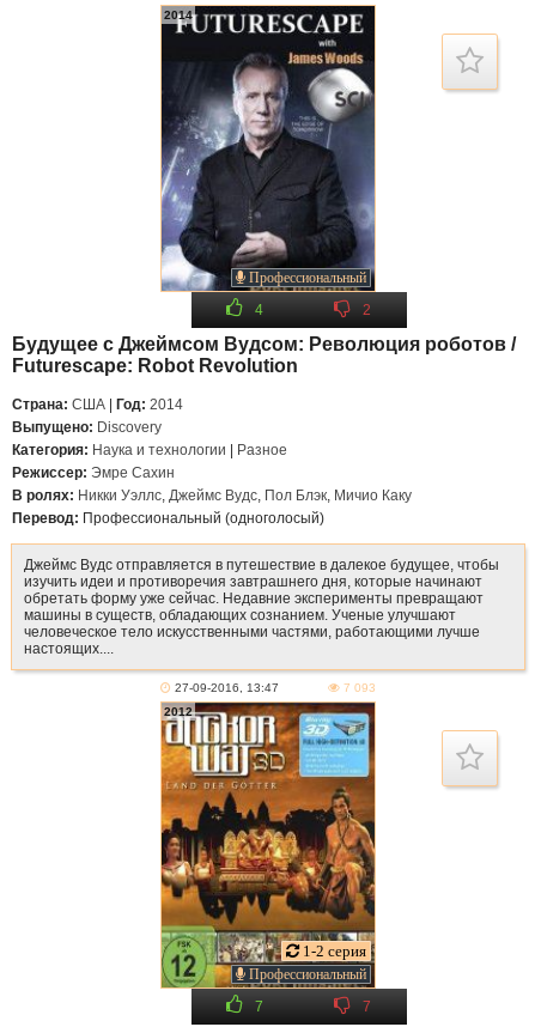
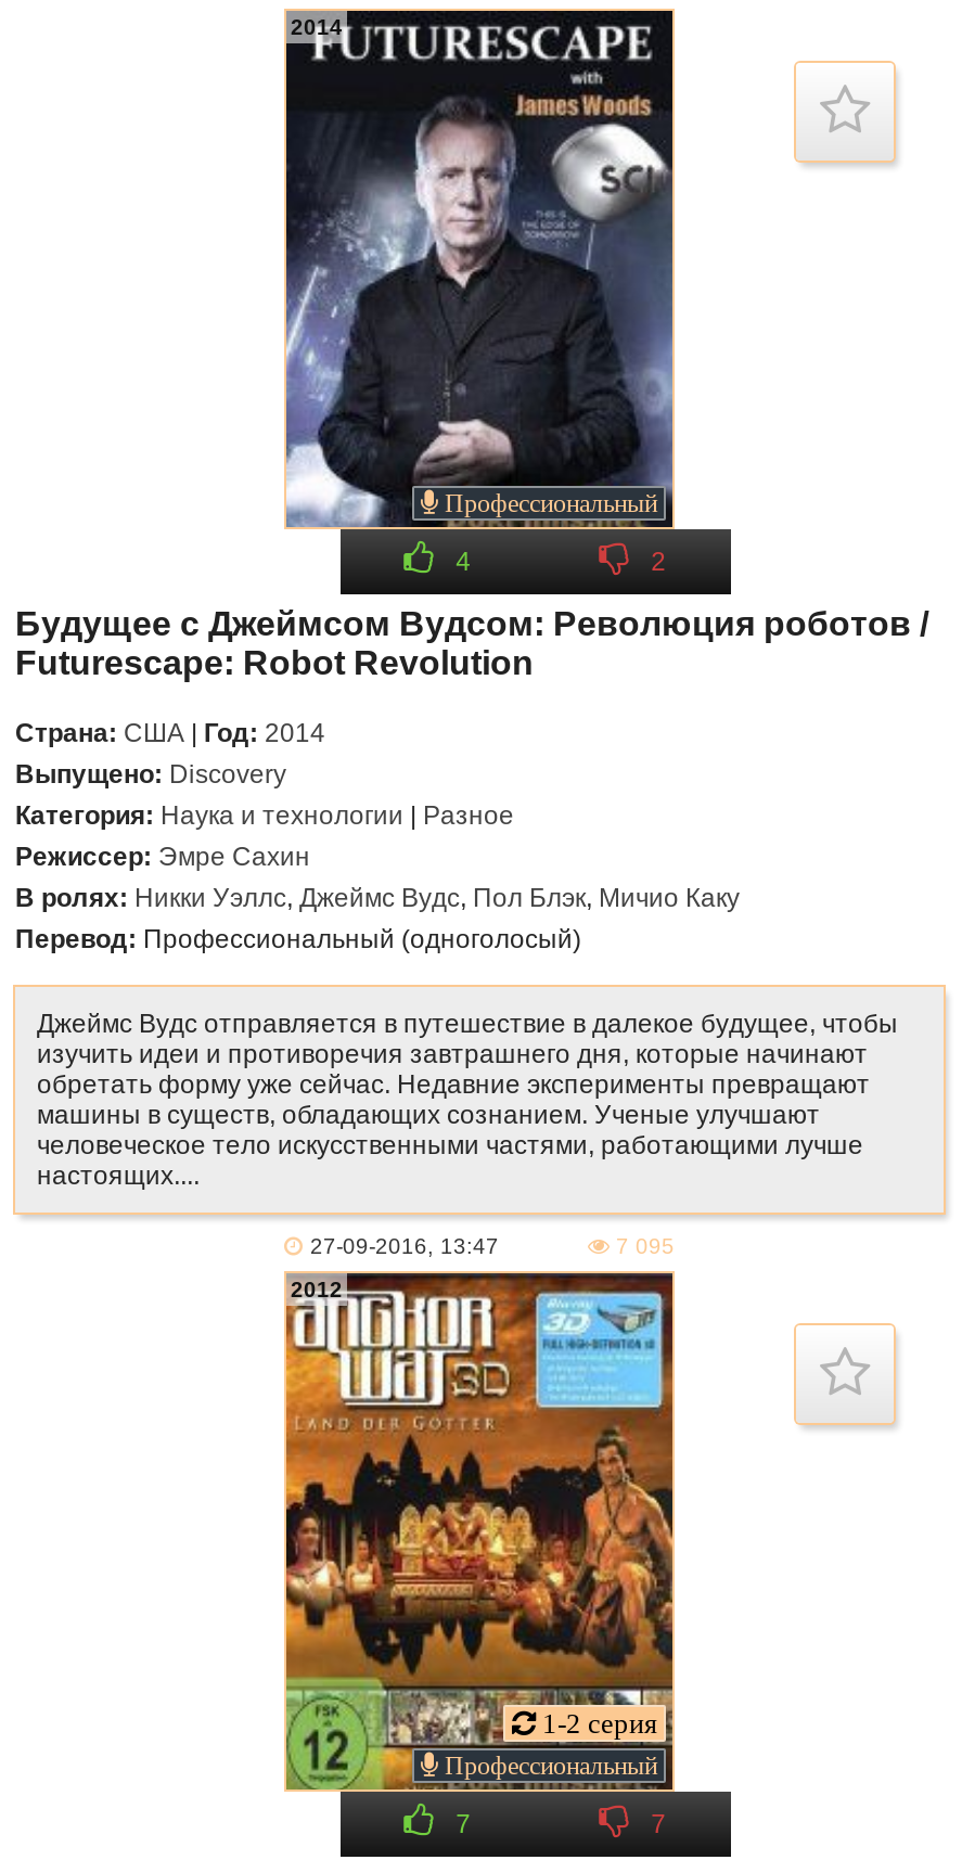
- 7 093
+ 7 095
